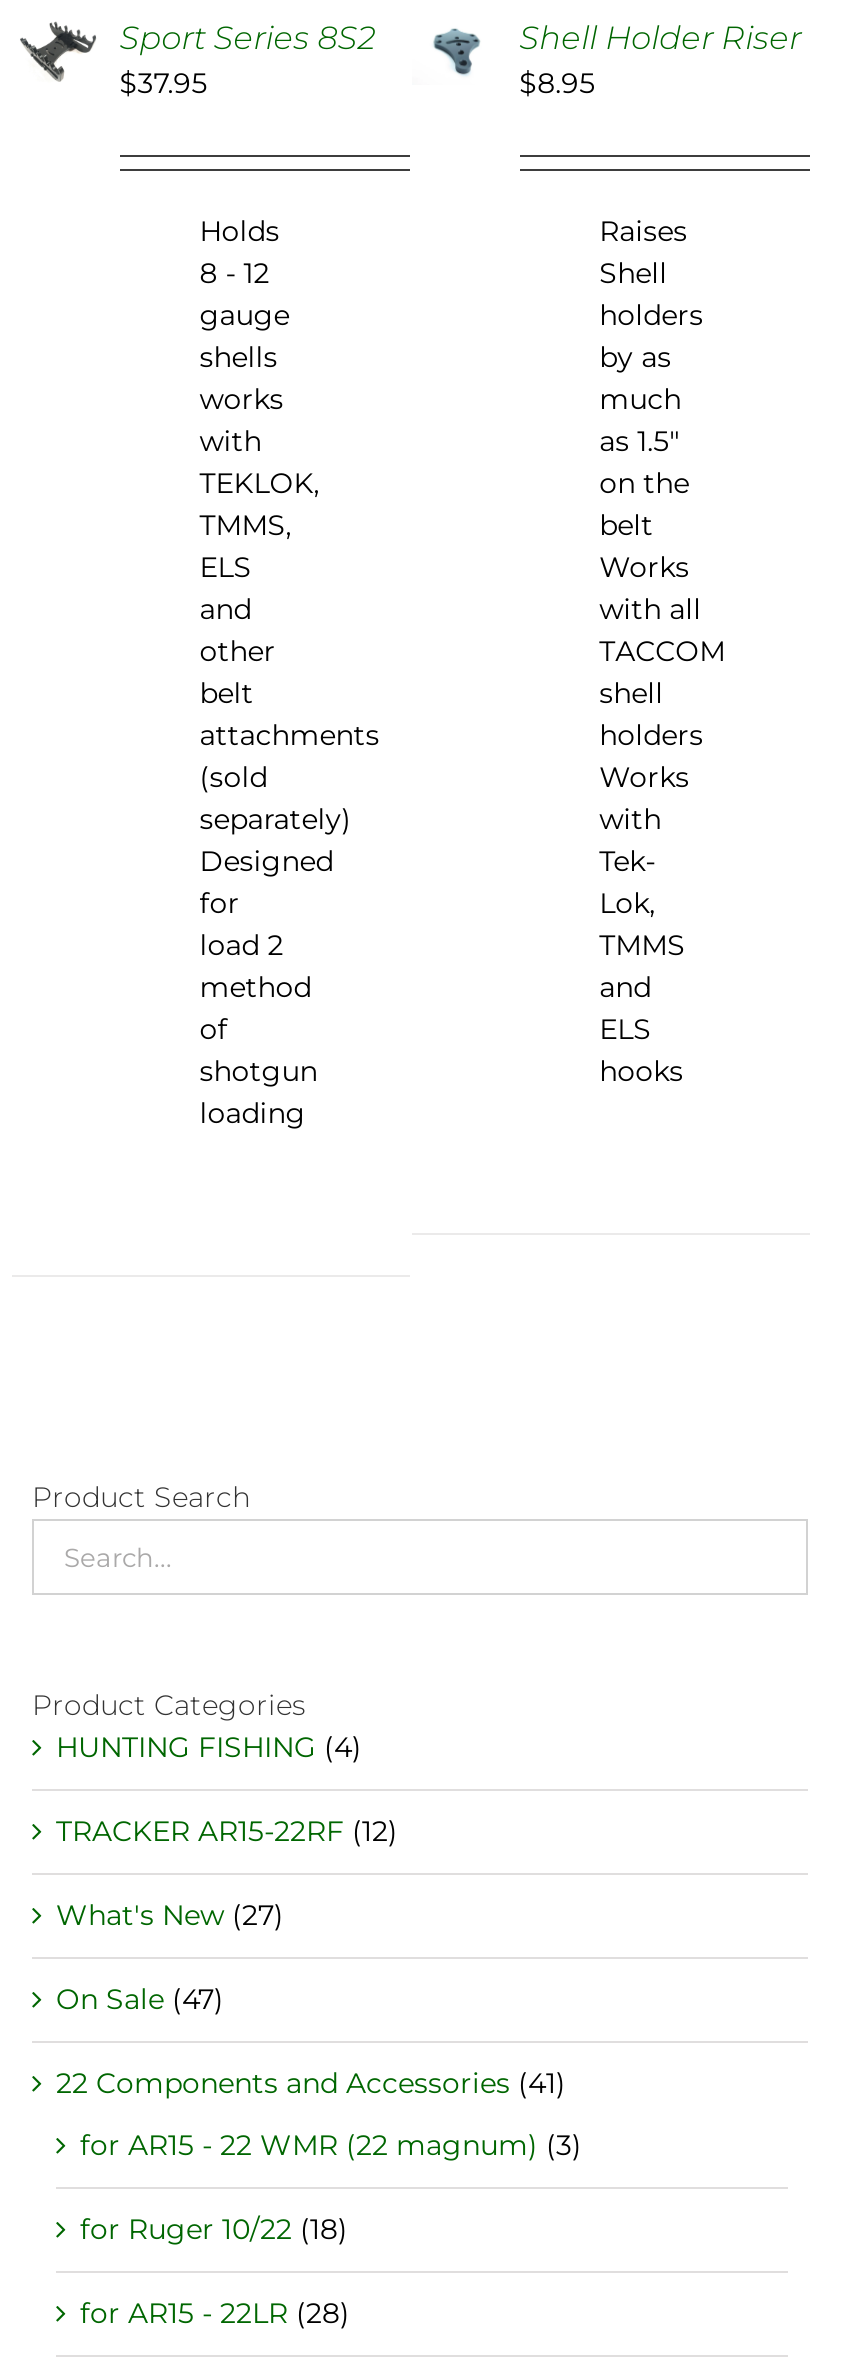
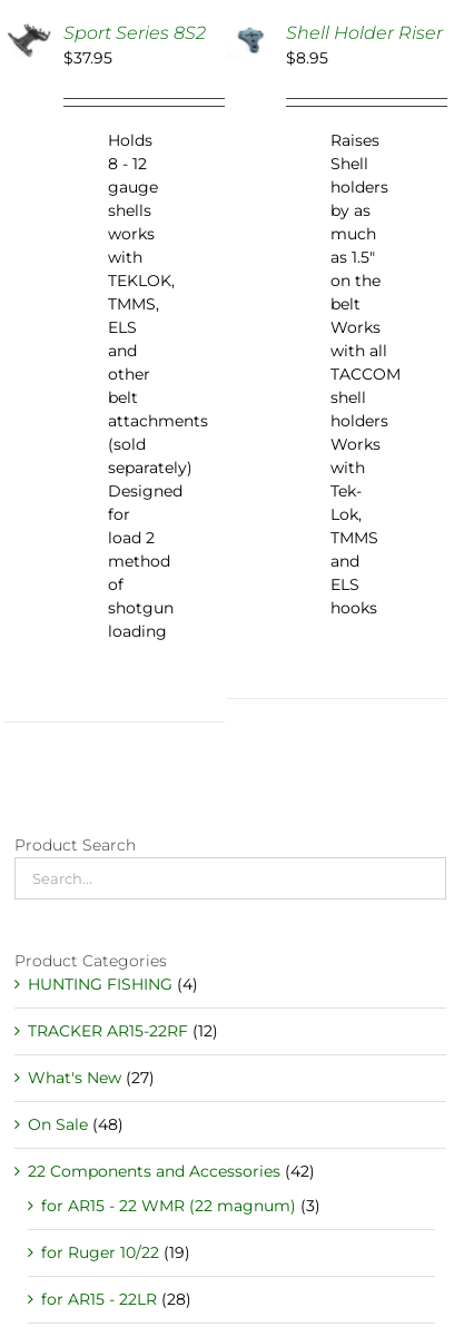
- On Sale (47)
+ On Sale (48)

- 22 Components and Accessories (41)
+ 22 Components and Accessories (42)

- for Ruger 10/22 (18)
+ for Ruger 10/22 (19)
